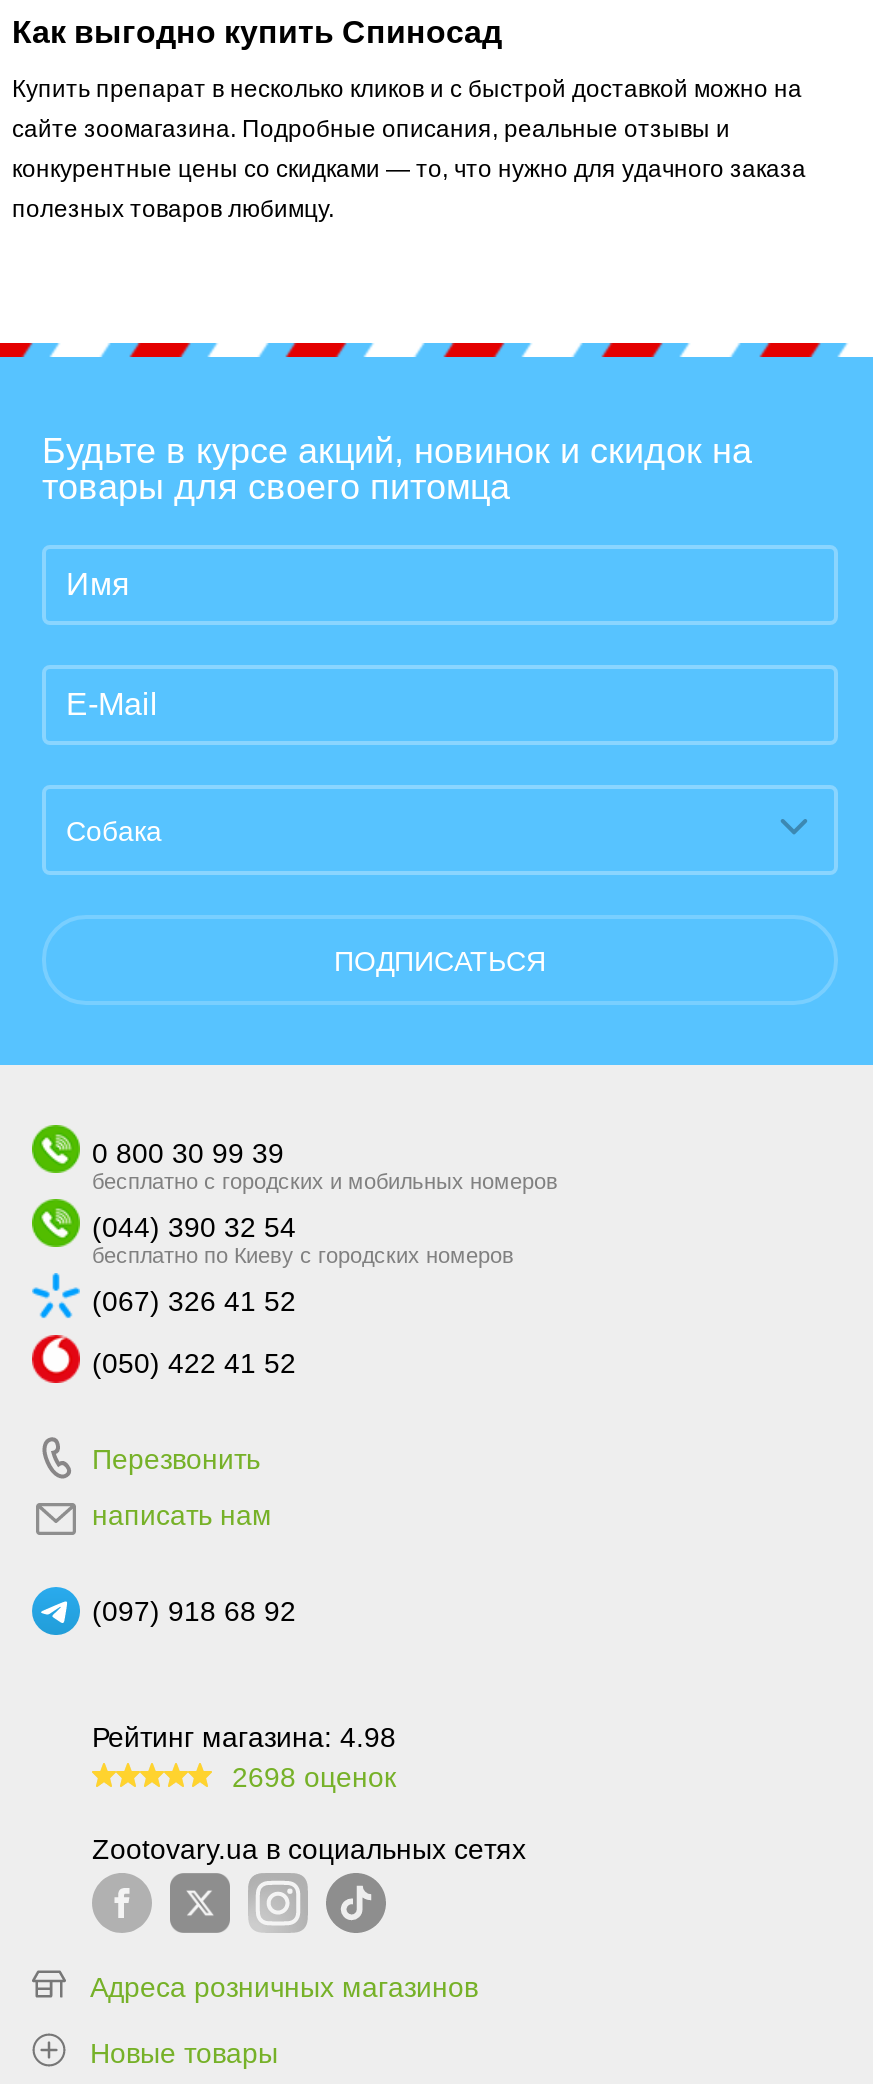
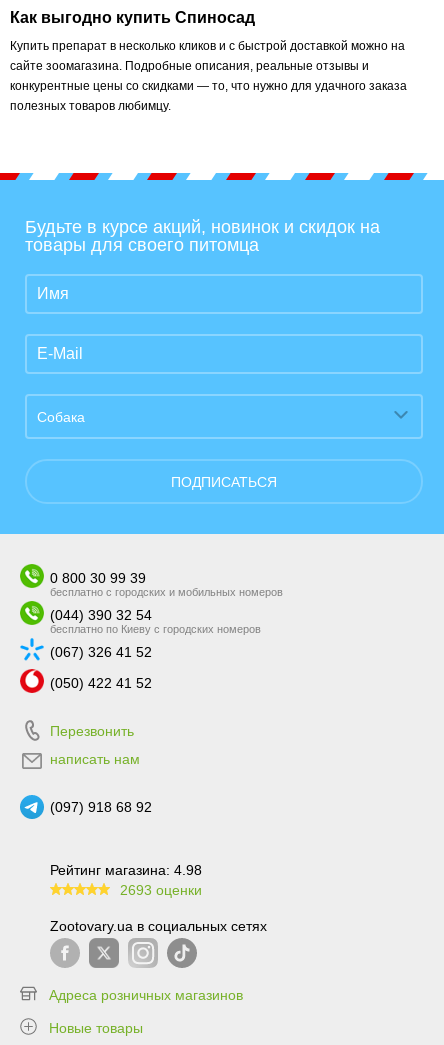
- 2698 оценок
+ 2693 оценки
